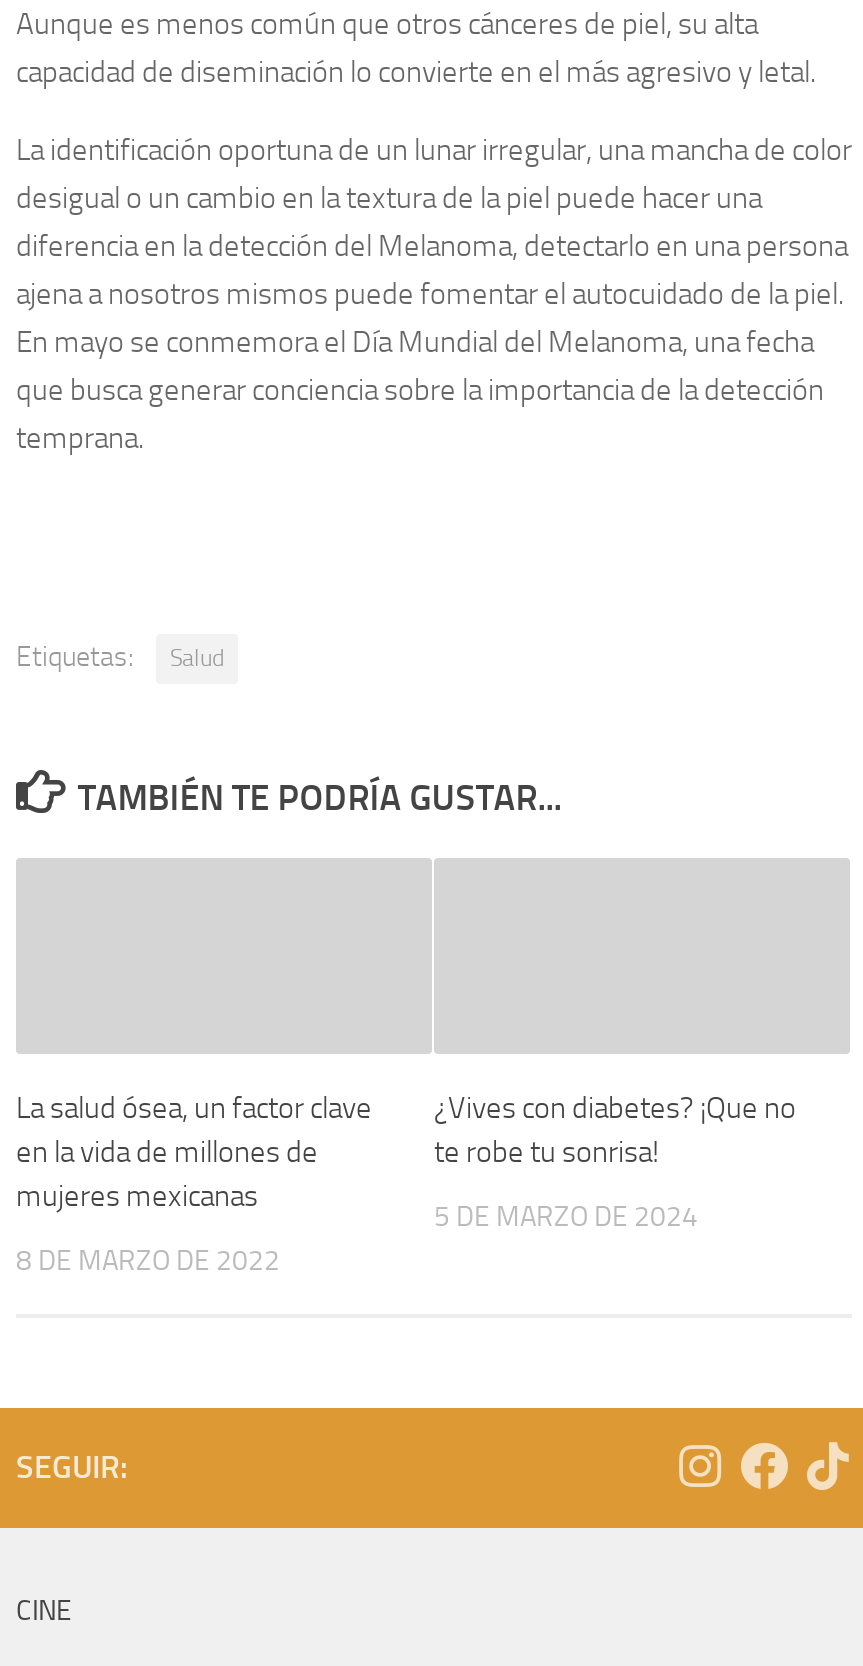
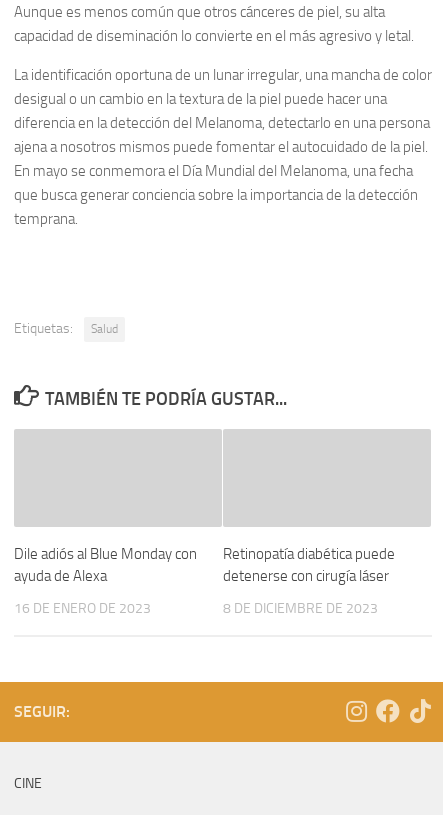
- La salud ósea, un factor clave
- en la vida de millones de
- mujeres mexicanas
+ Dile adiós al Blue Monday con
+ ayuda de Alexa

- ¿Vives con diabetes? ¡Que no
- te robe tu sonrisa!
+ Retinopatía diabética puede
+ detenerse con cirugía láser

- 5 DE MARZO DE 2024
+ 8 DE DICIEMBRE DE 2023

- 8 DE MARZO DE 2022
+ 16 DE ENERO DE 2023
